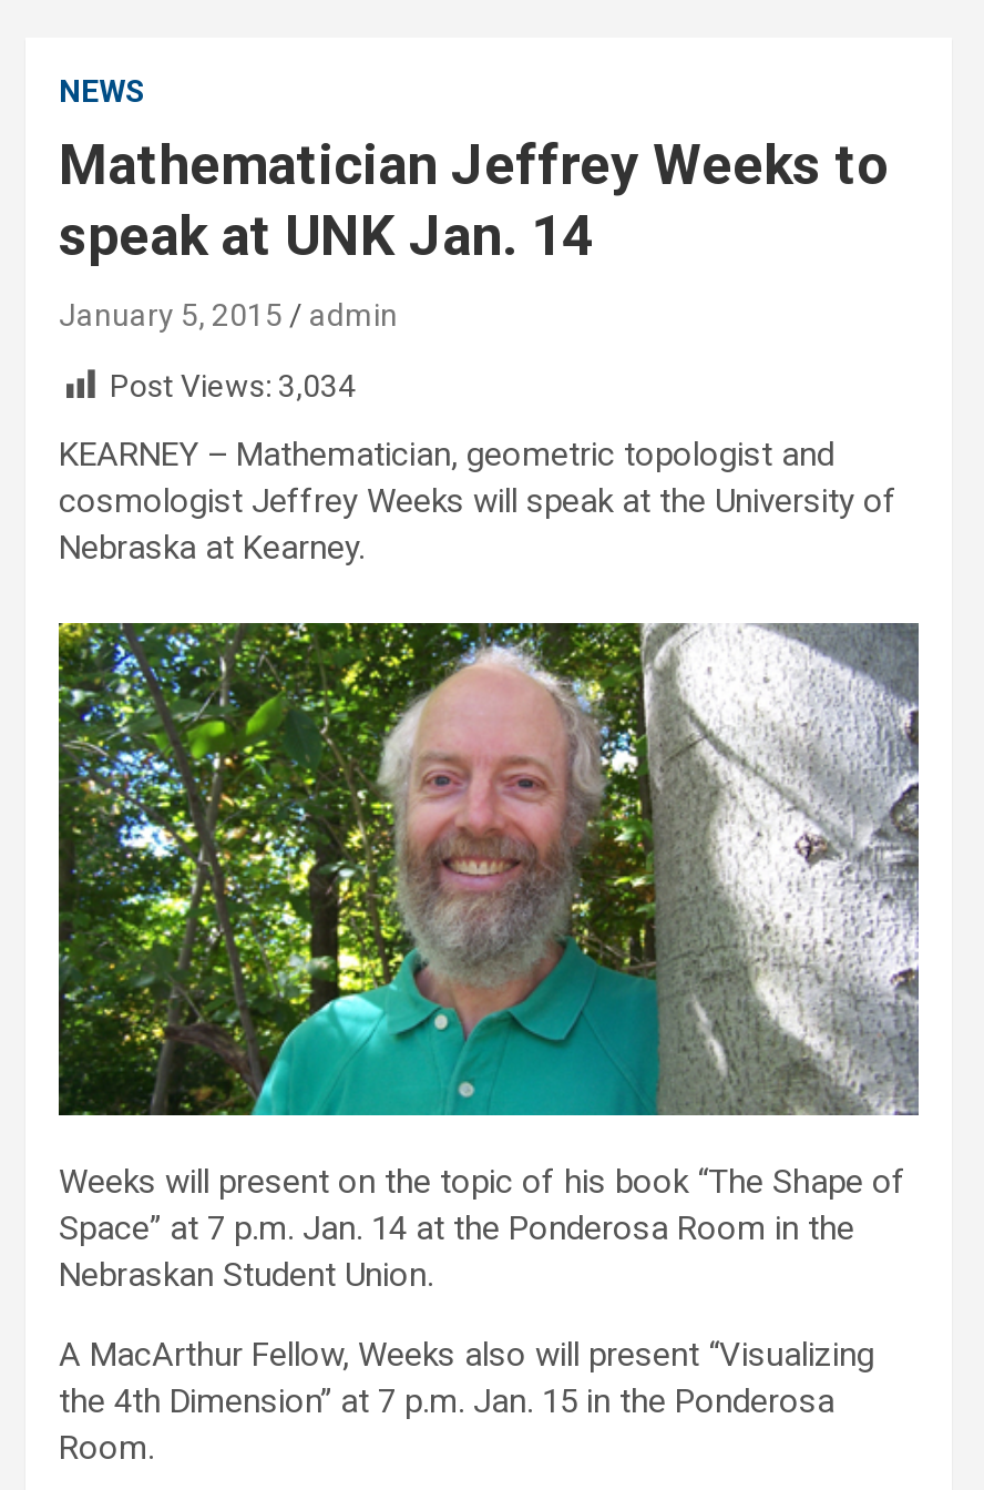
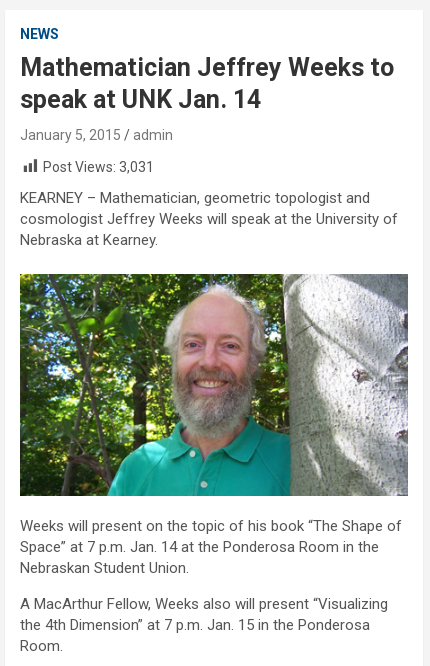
- Post Views: 3,034
+ Post Views: 3,031
